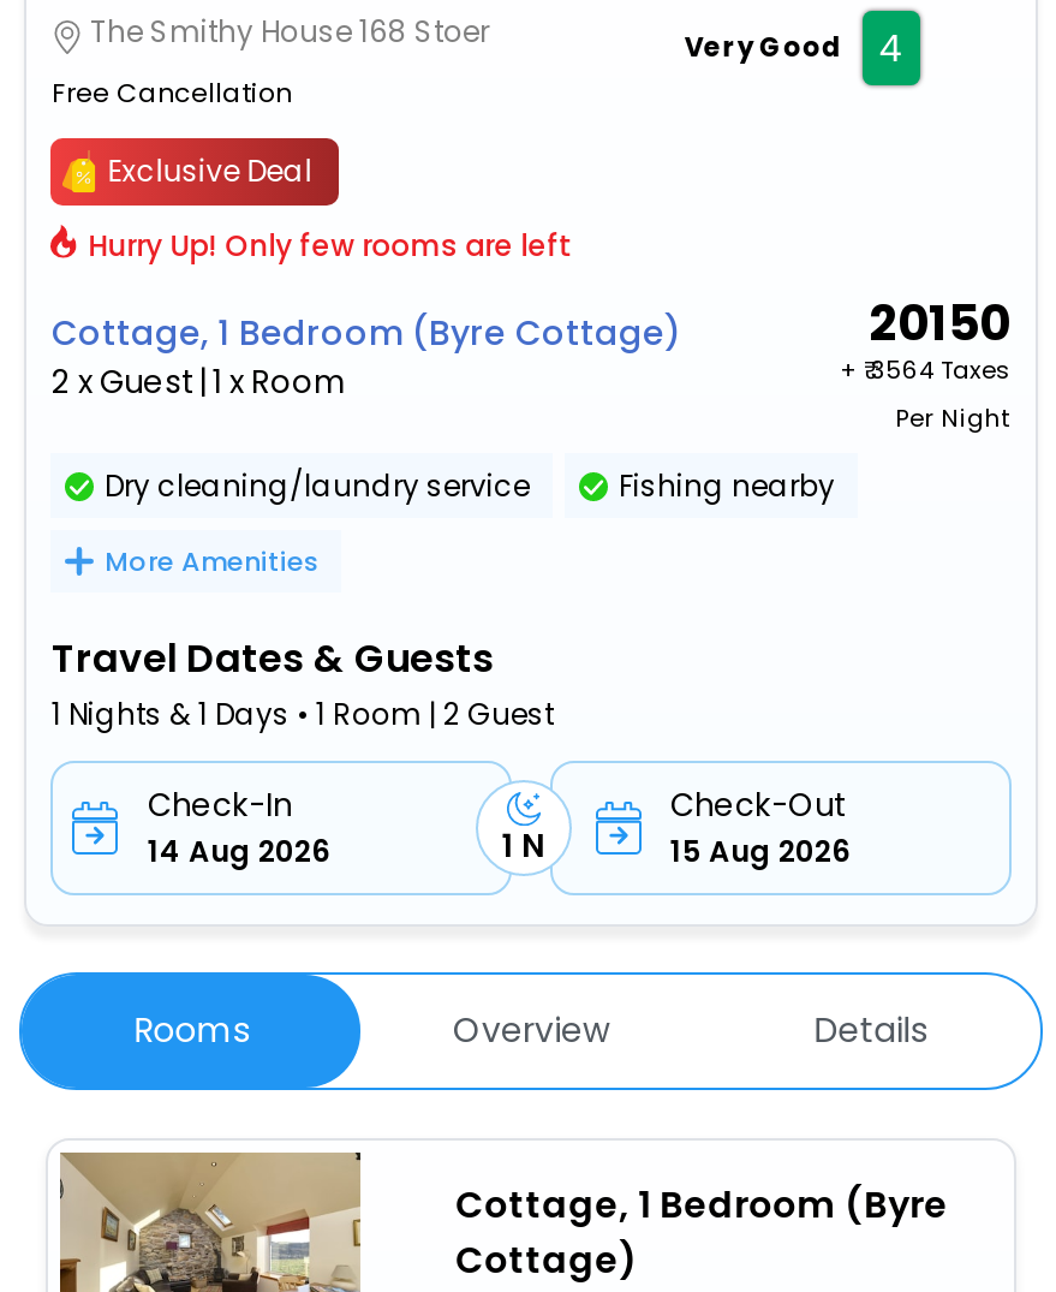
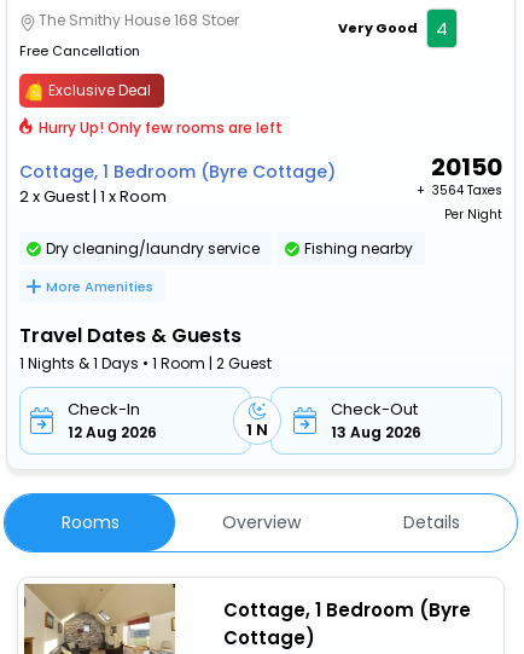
- 14 Aug 2026
+ 12 Aug 2026

- 15 Aug 2026
+ 13 Aug 2026
